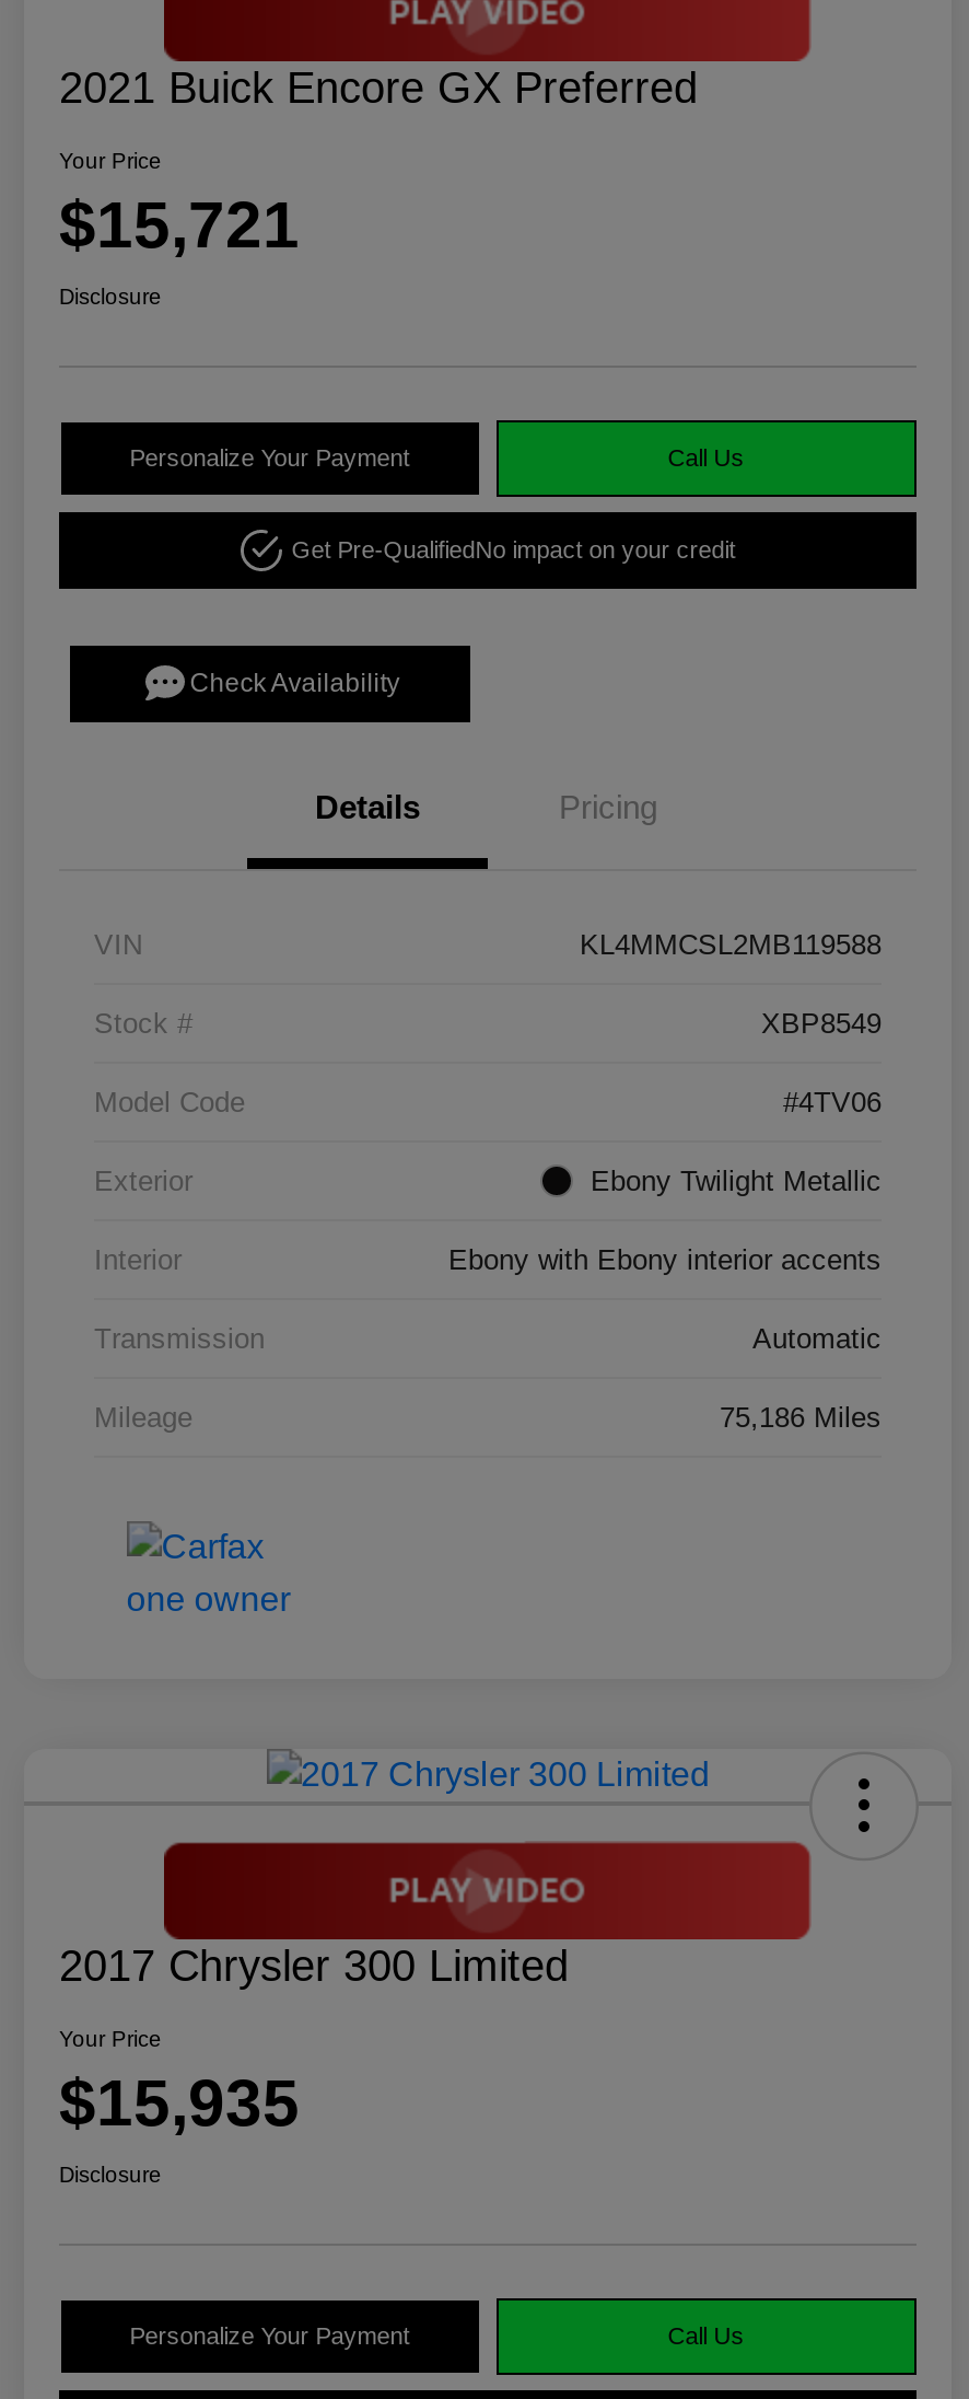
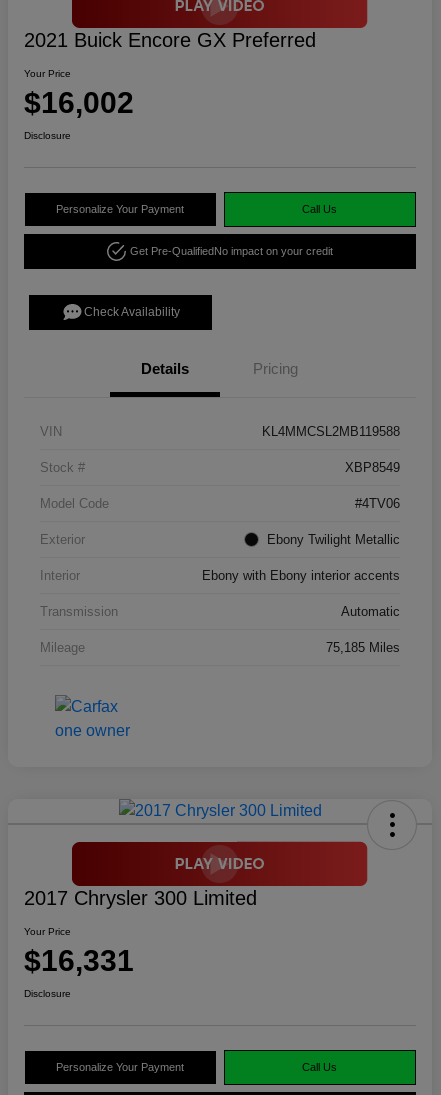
- $15,721
+ $16,002

- 75,186 Miles
+ 75,185 Miles

- $15,935
+ $16,331
